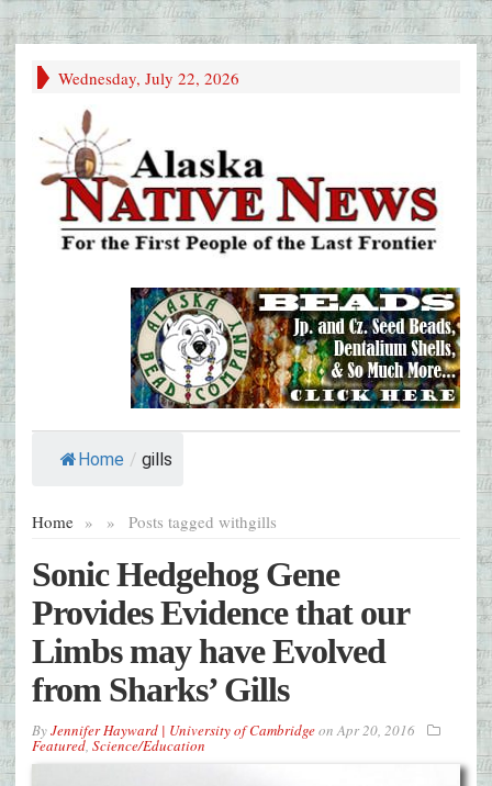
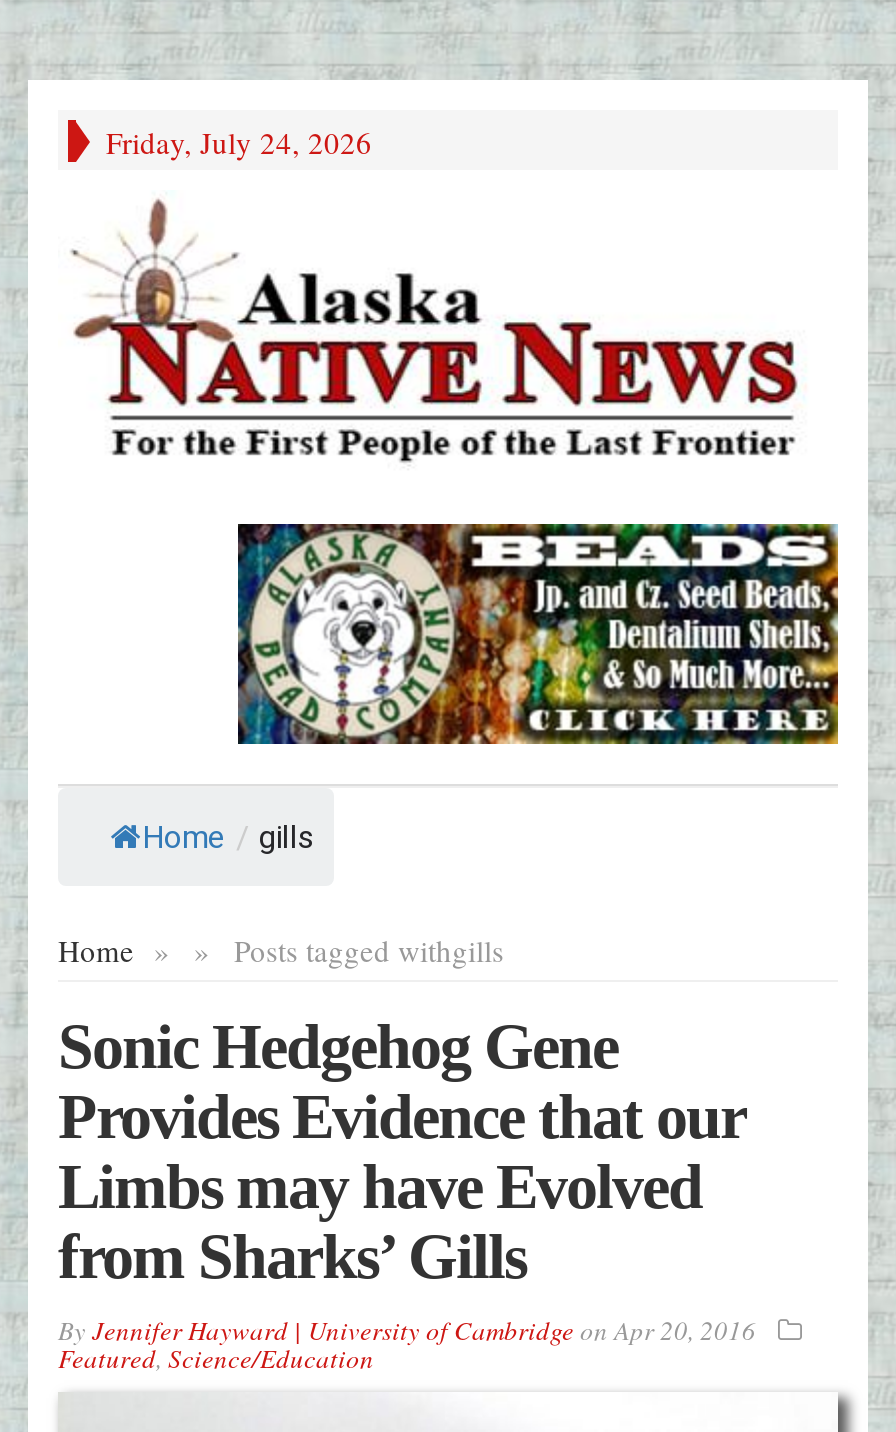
- Wednesday, July 22, 2026
+ Friday, July 24, 2026
